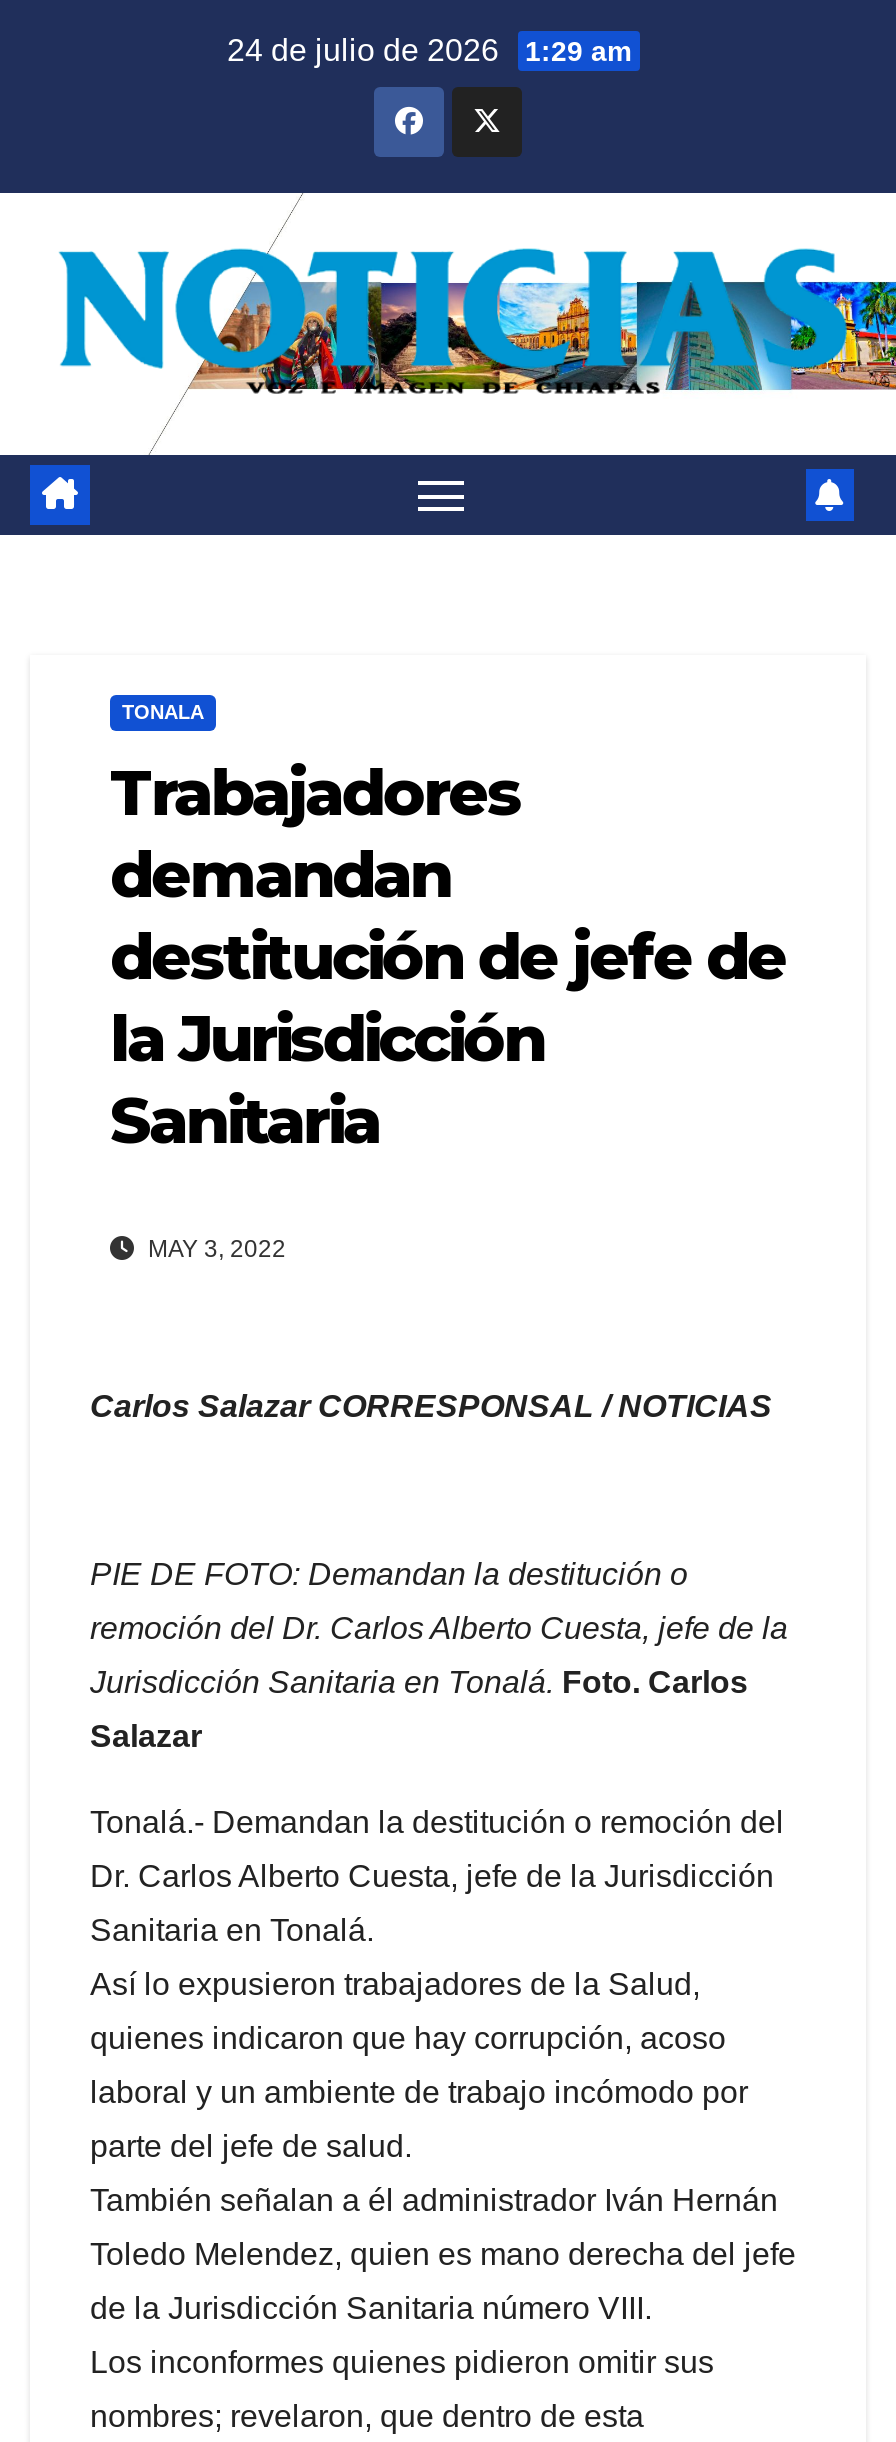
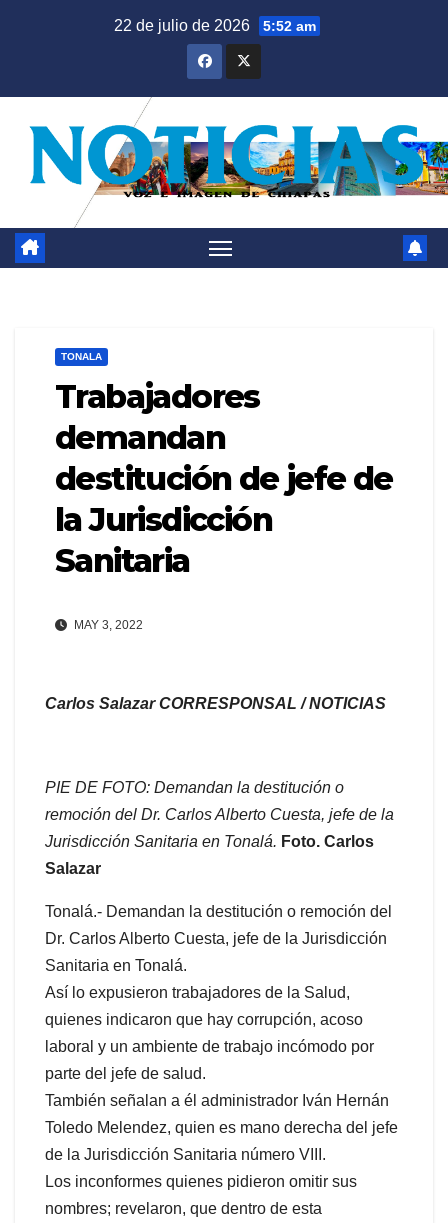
- 24 de julio de 2026 1:29 am
+ 22 de julio de 2026 5:52 am
